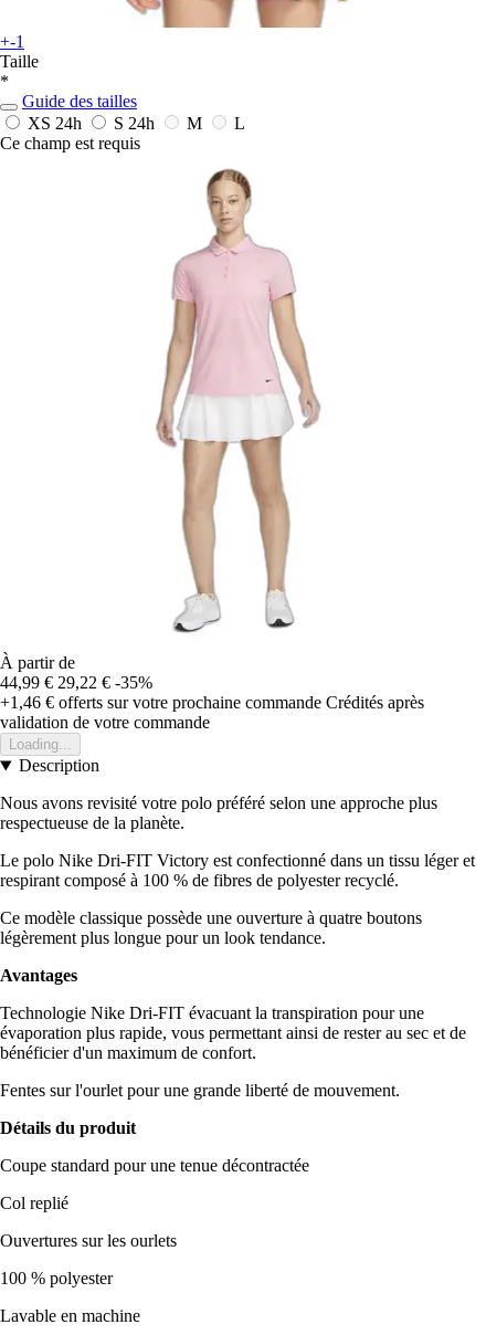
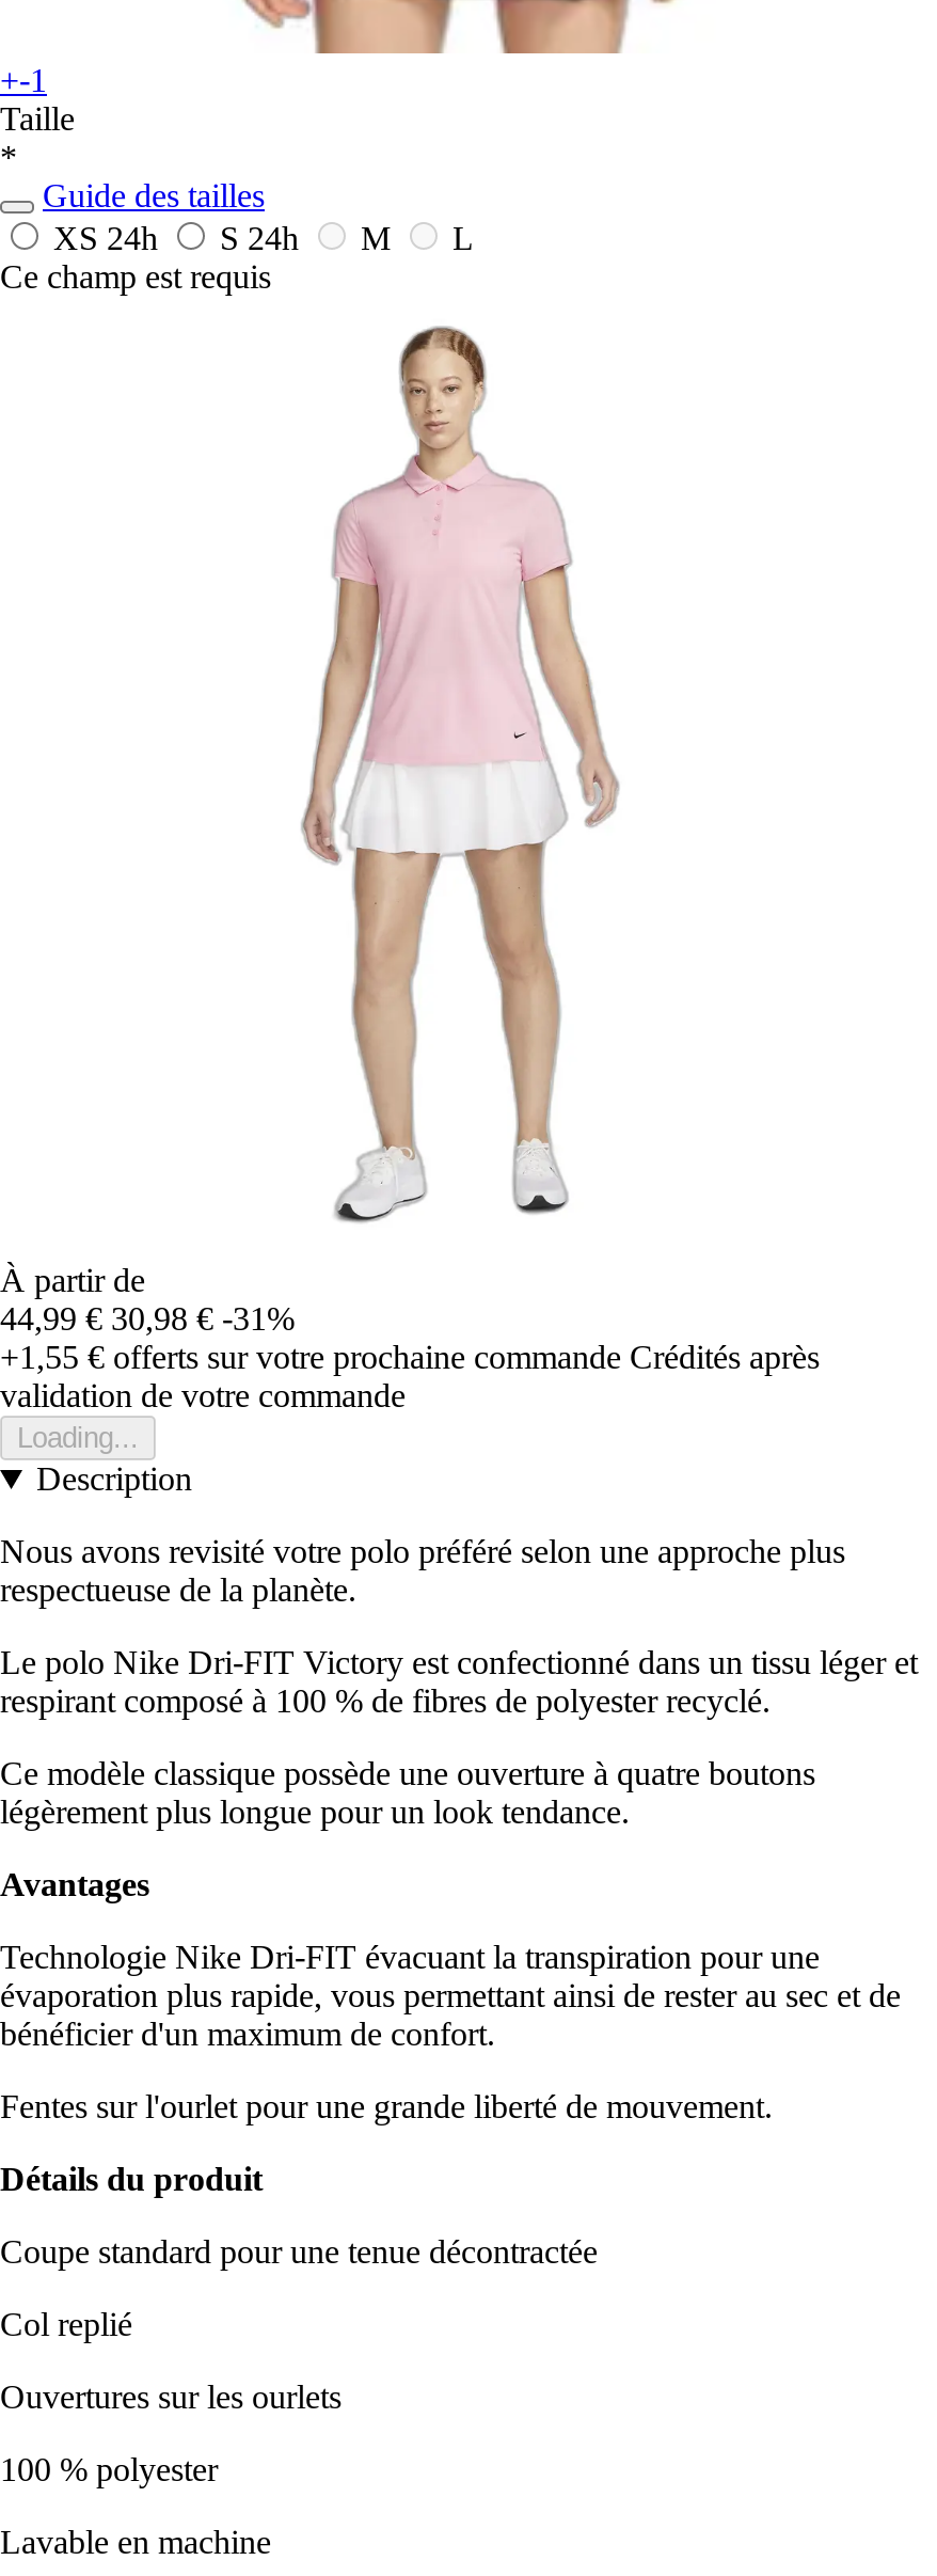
- 44,99 € 29,22 € -35%
+ 44,99 € 30,98 € -31%

- +1,46 €offerts sur votre prochaine commande Crédités après
+ +1,55 €offerts sur votre prochaine commande Crédités après
